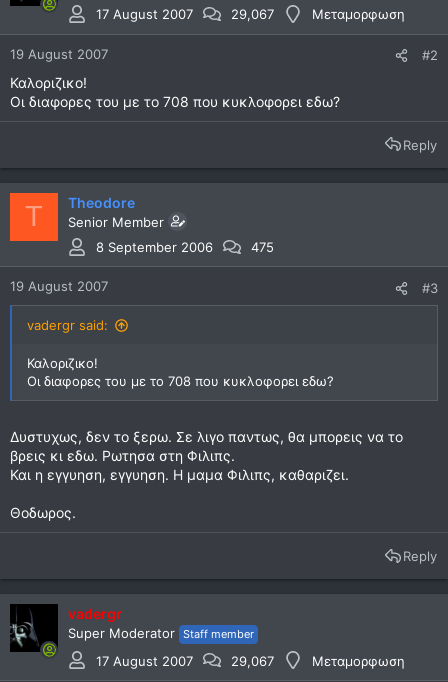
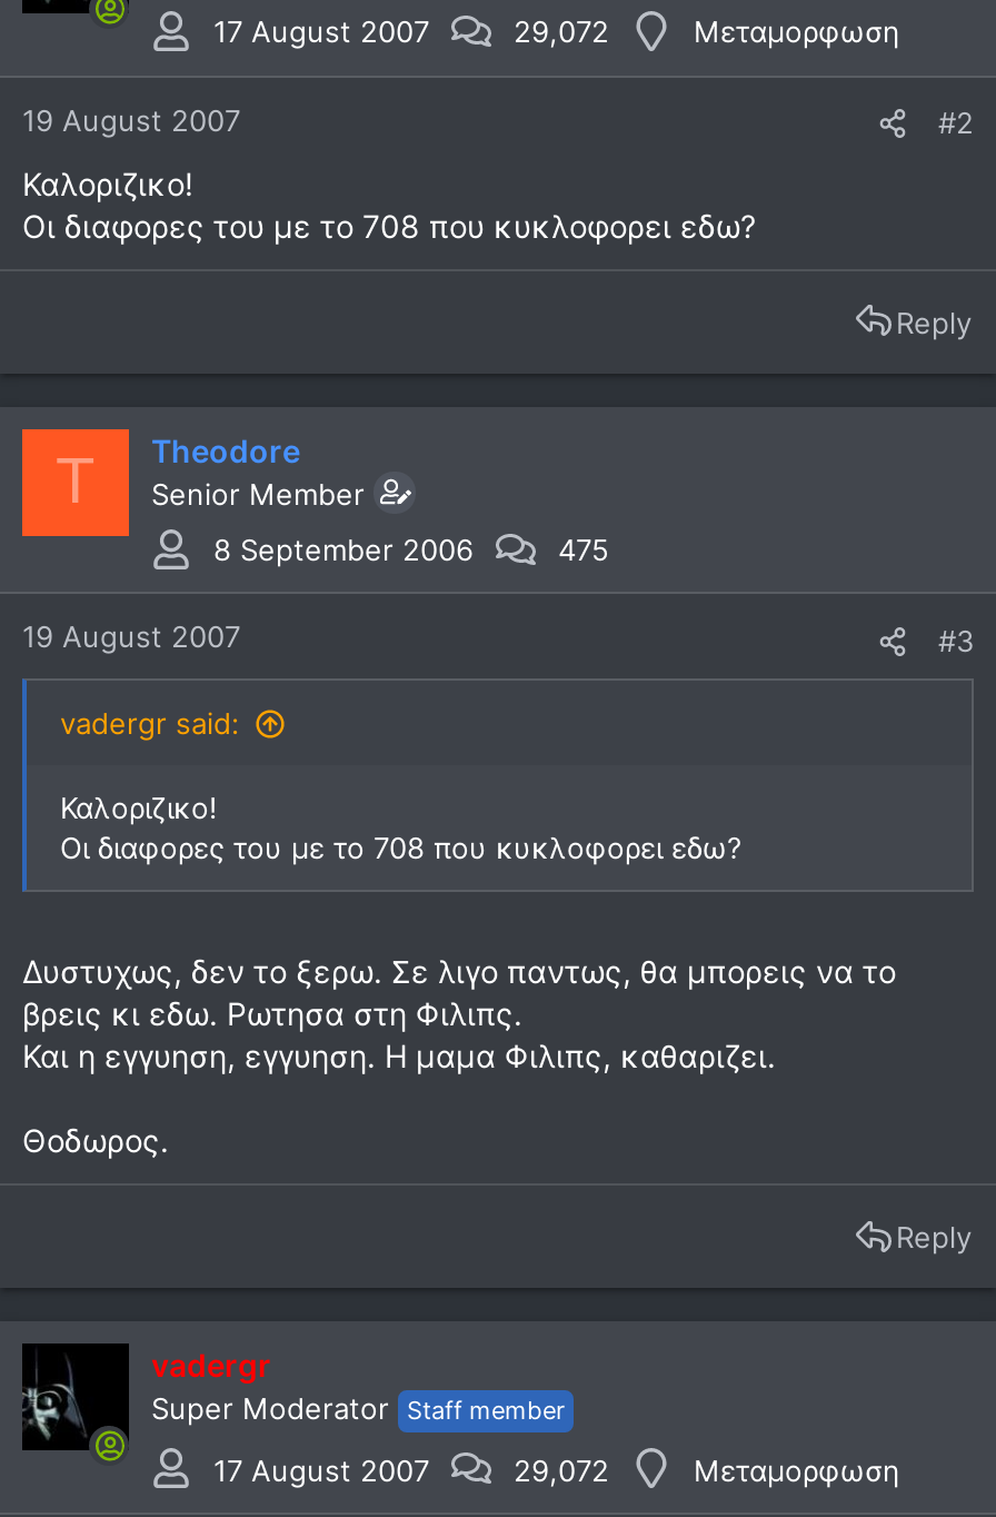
- 29,067
+ 29,072

- 29,067
+ 29,072
